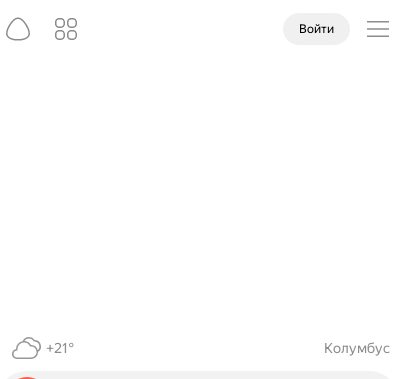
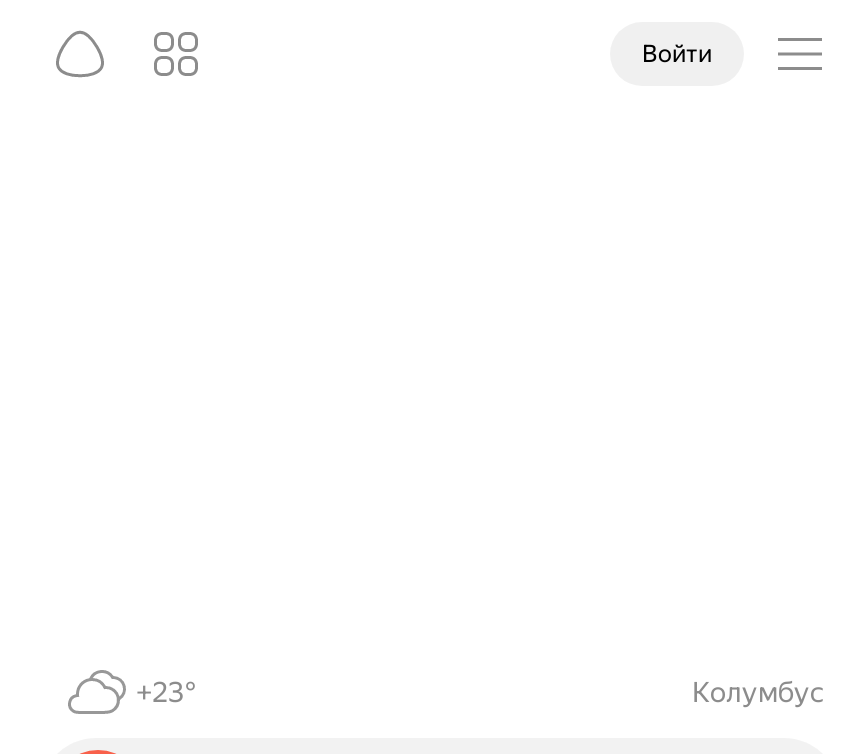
- +21°
+ +23°
